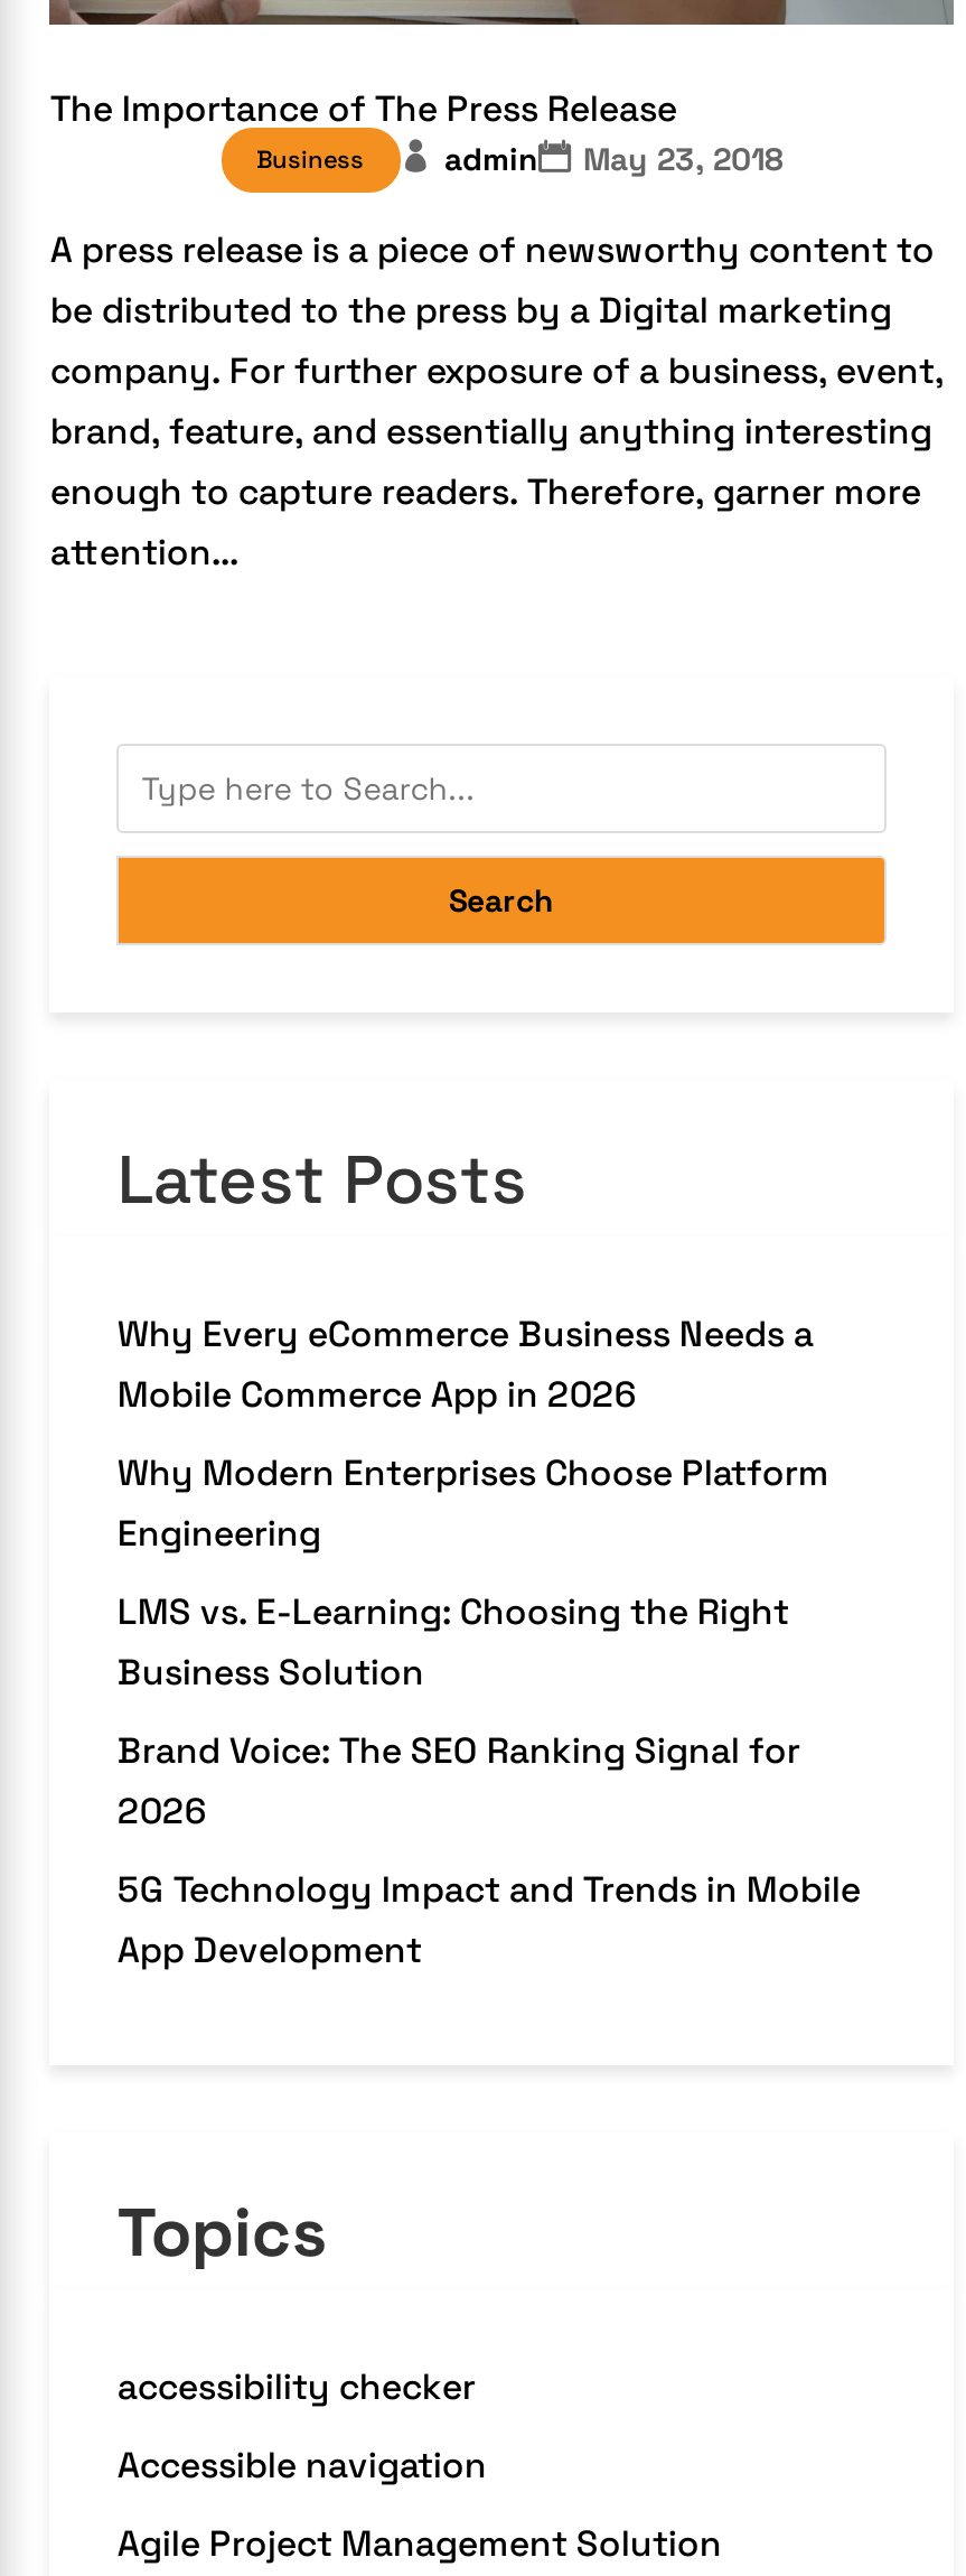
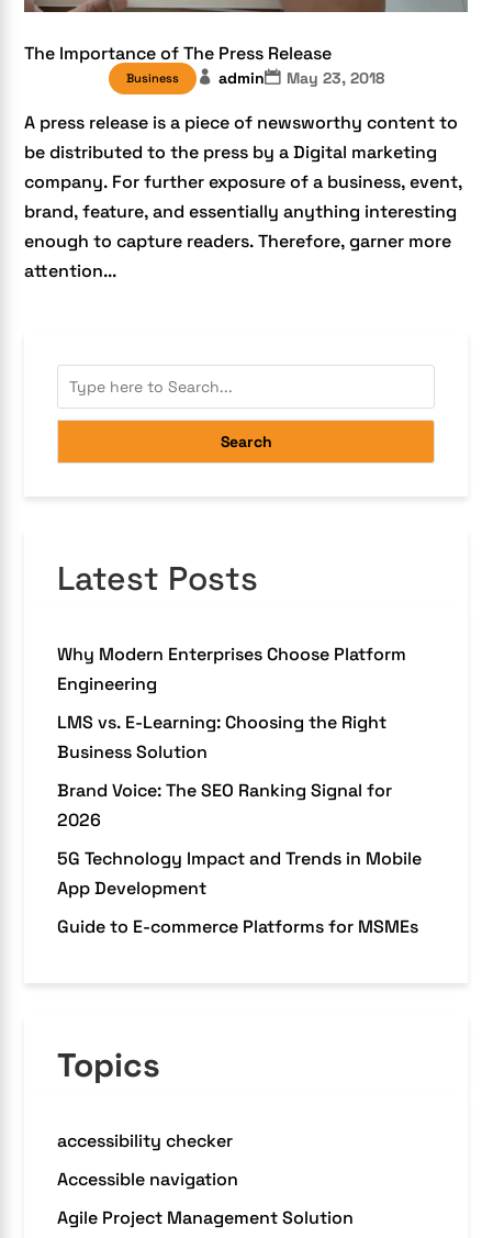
- Why Every eCommerce Business Needs a
- Mobile Commerce App in 2026

moved up: Why Modern Enterprises Choose Platform | Engineering | LMS vs. E-Learning: Choosing the Right | Business Solution | Brand Voice: The SEO Ranking Signal for | 2026 | 5G Technology Impact and Trends in Mobile | App Development

+ Guide to E-commerce Platforms for MSMEs
